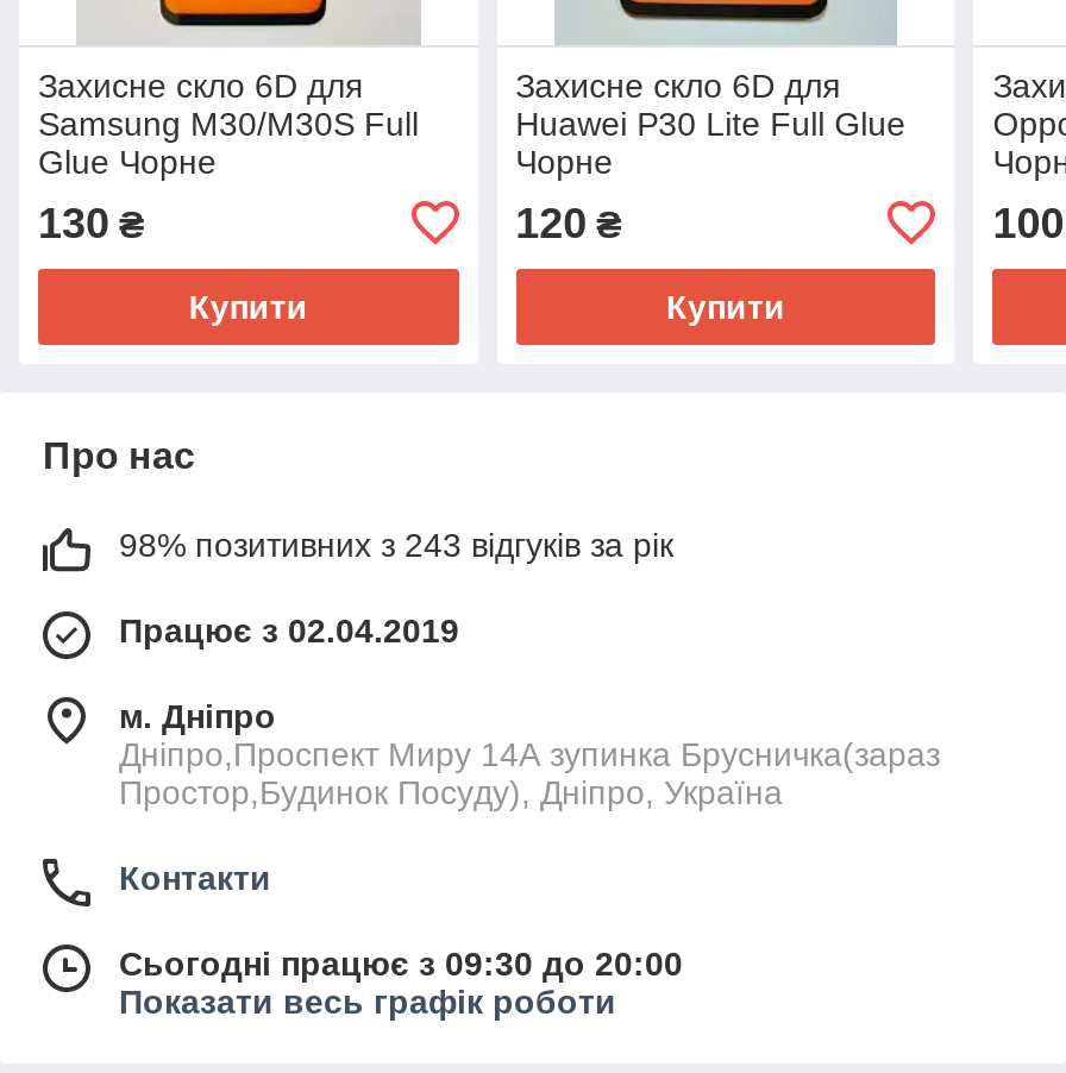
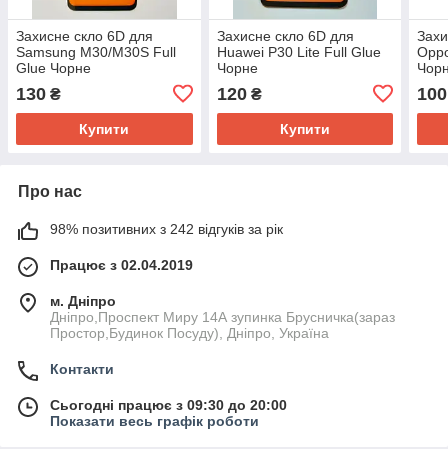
- 98% позитивних з 243 відгуків за рік
+ 98% позитивних з 242 відгуків за рік
